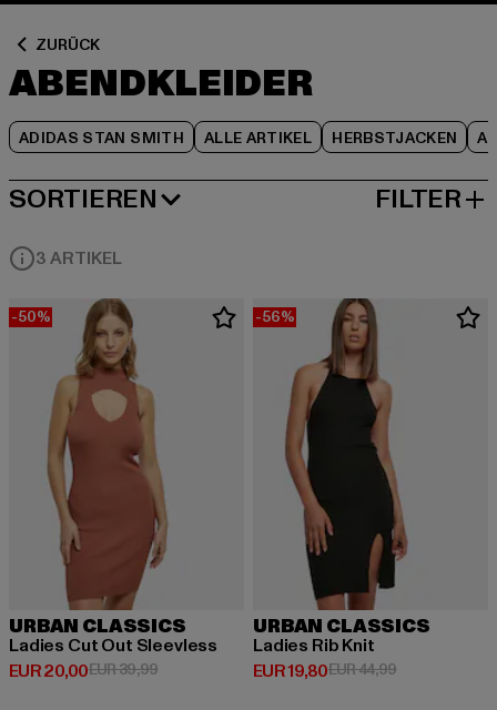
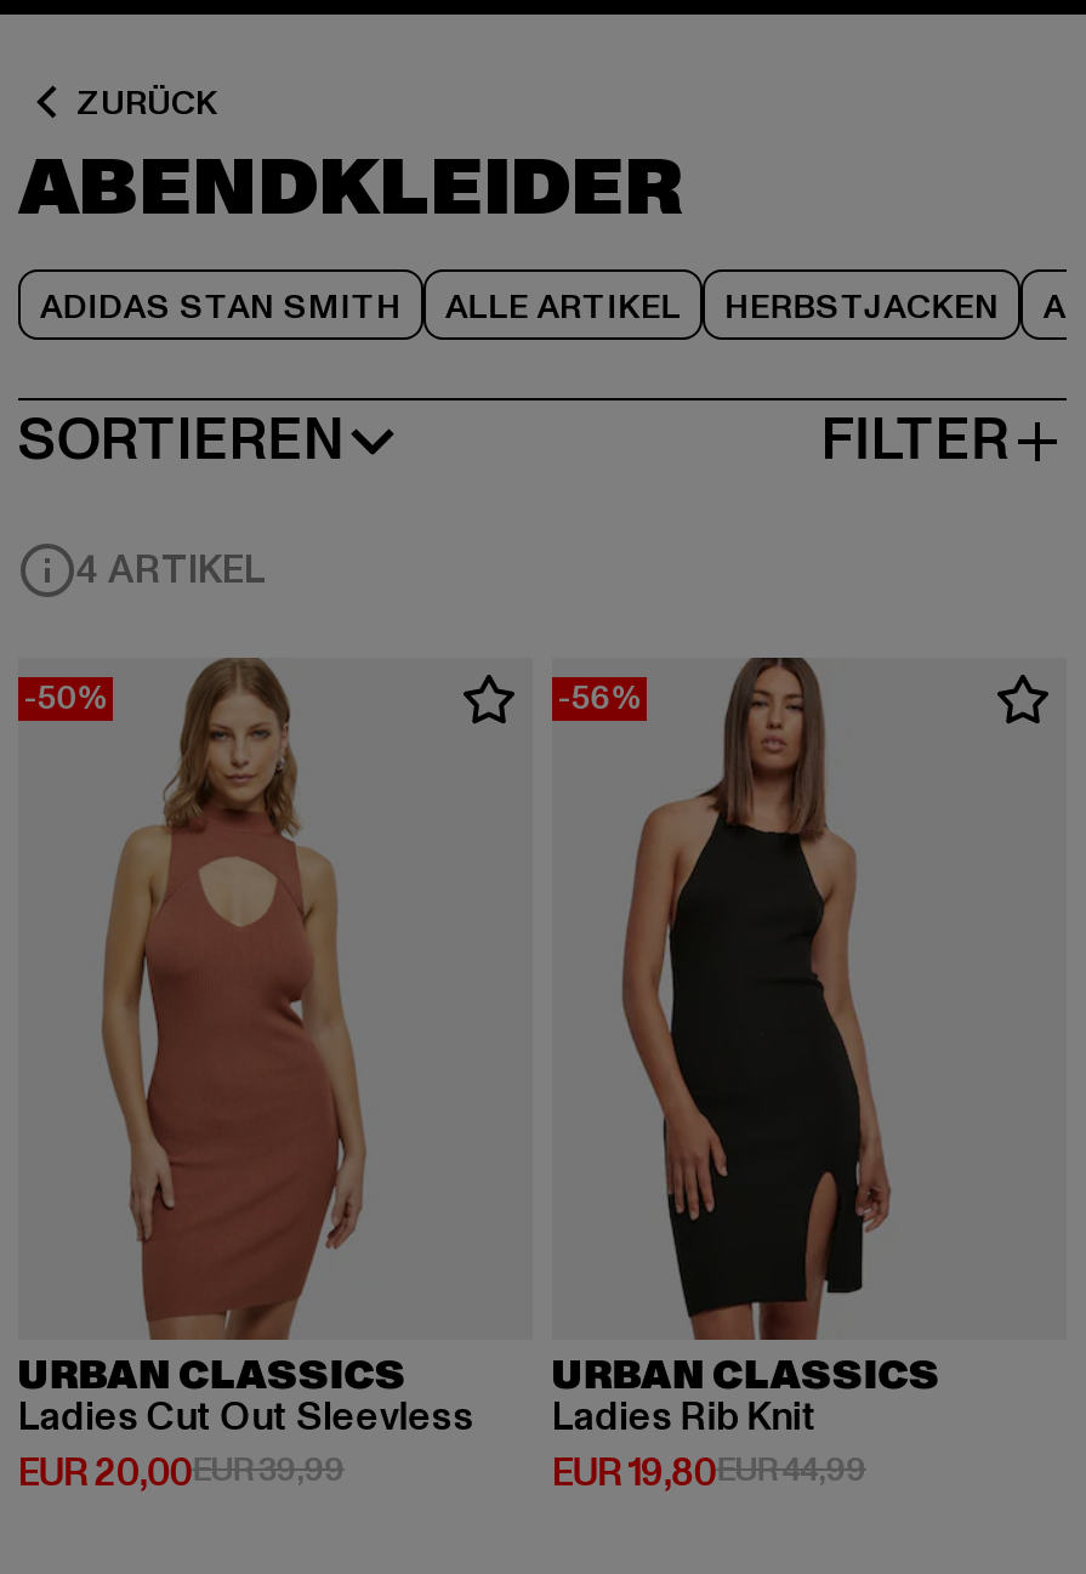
- 3 ARTIKEL
+ 4 ARTIKEL
